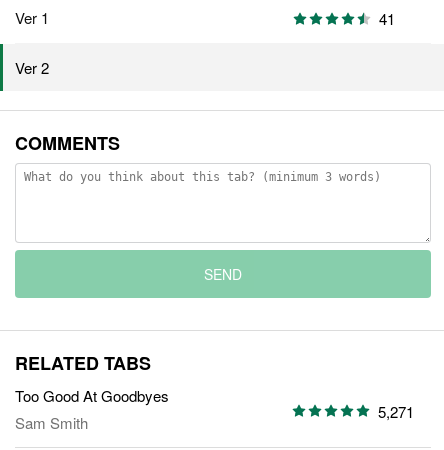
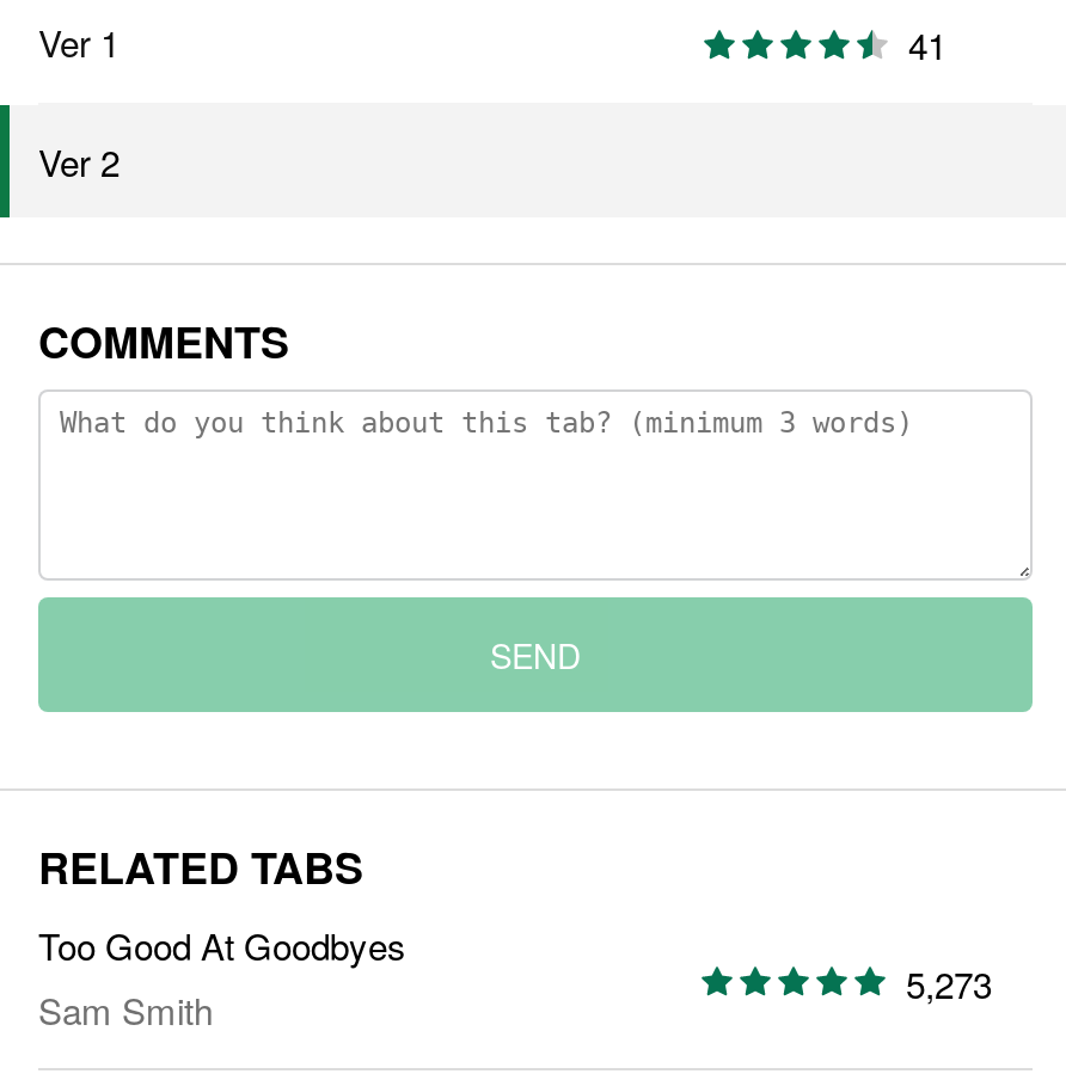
- 5,271
+ 5,273
